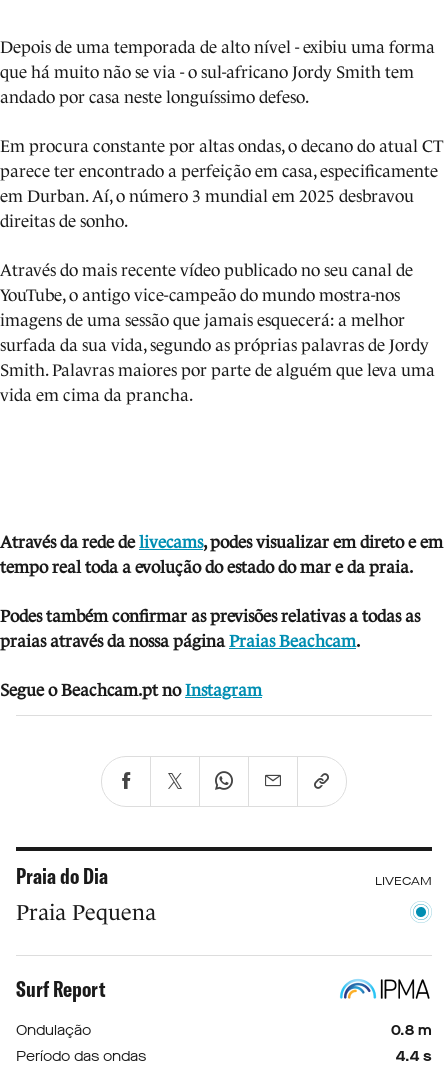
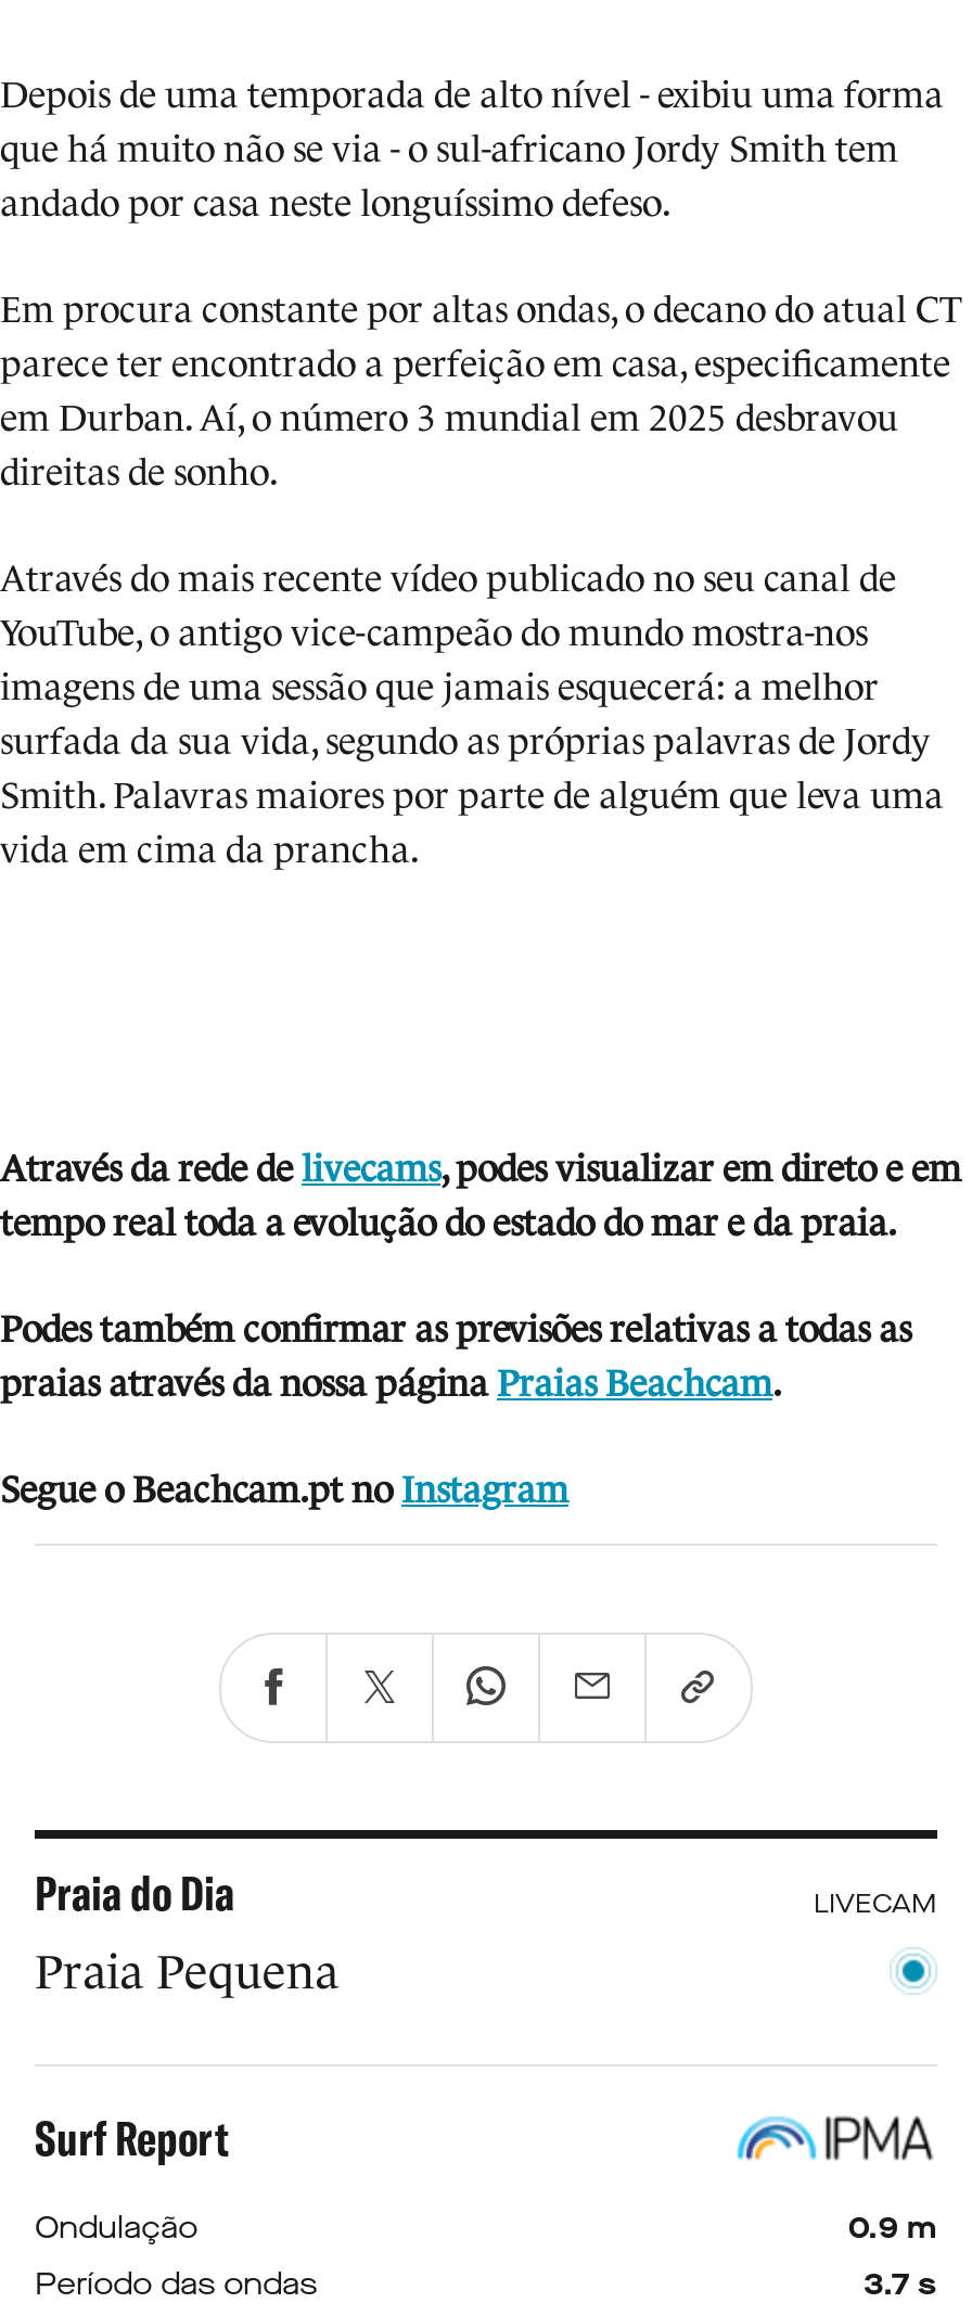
- 0.8 m
+ 0.9 m

- 4.4 s
+ 3.7 s
